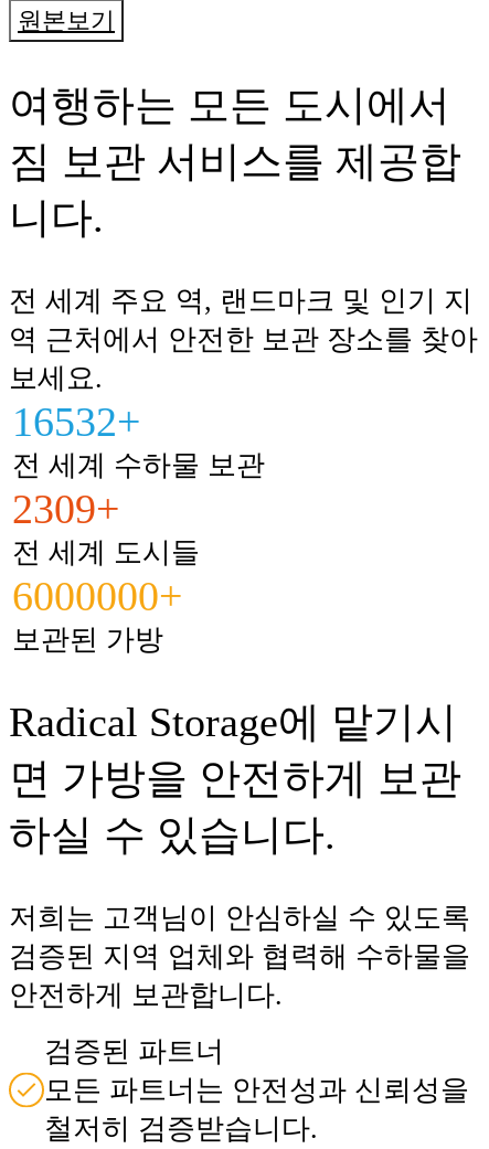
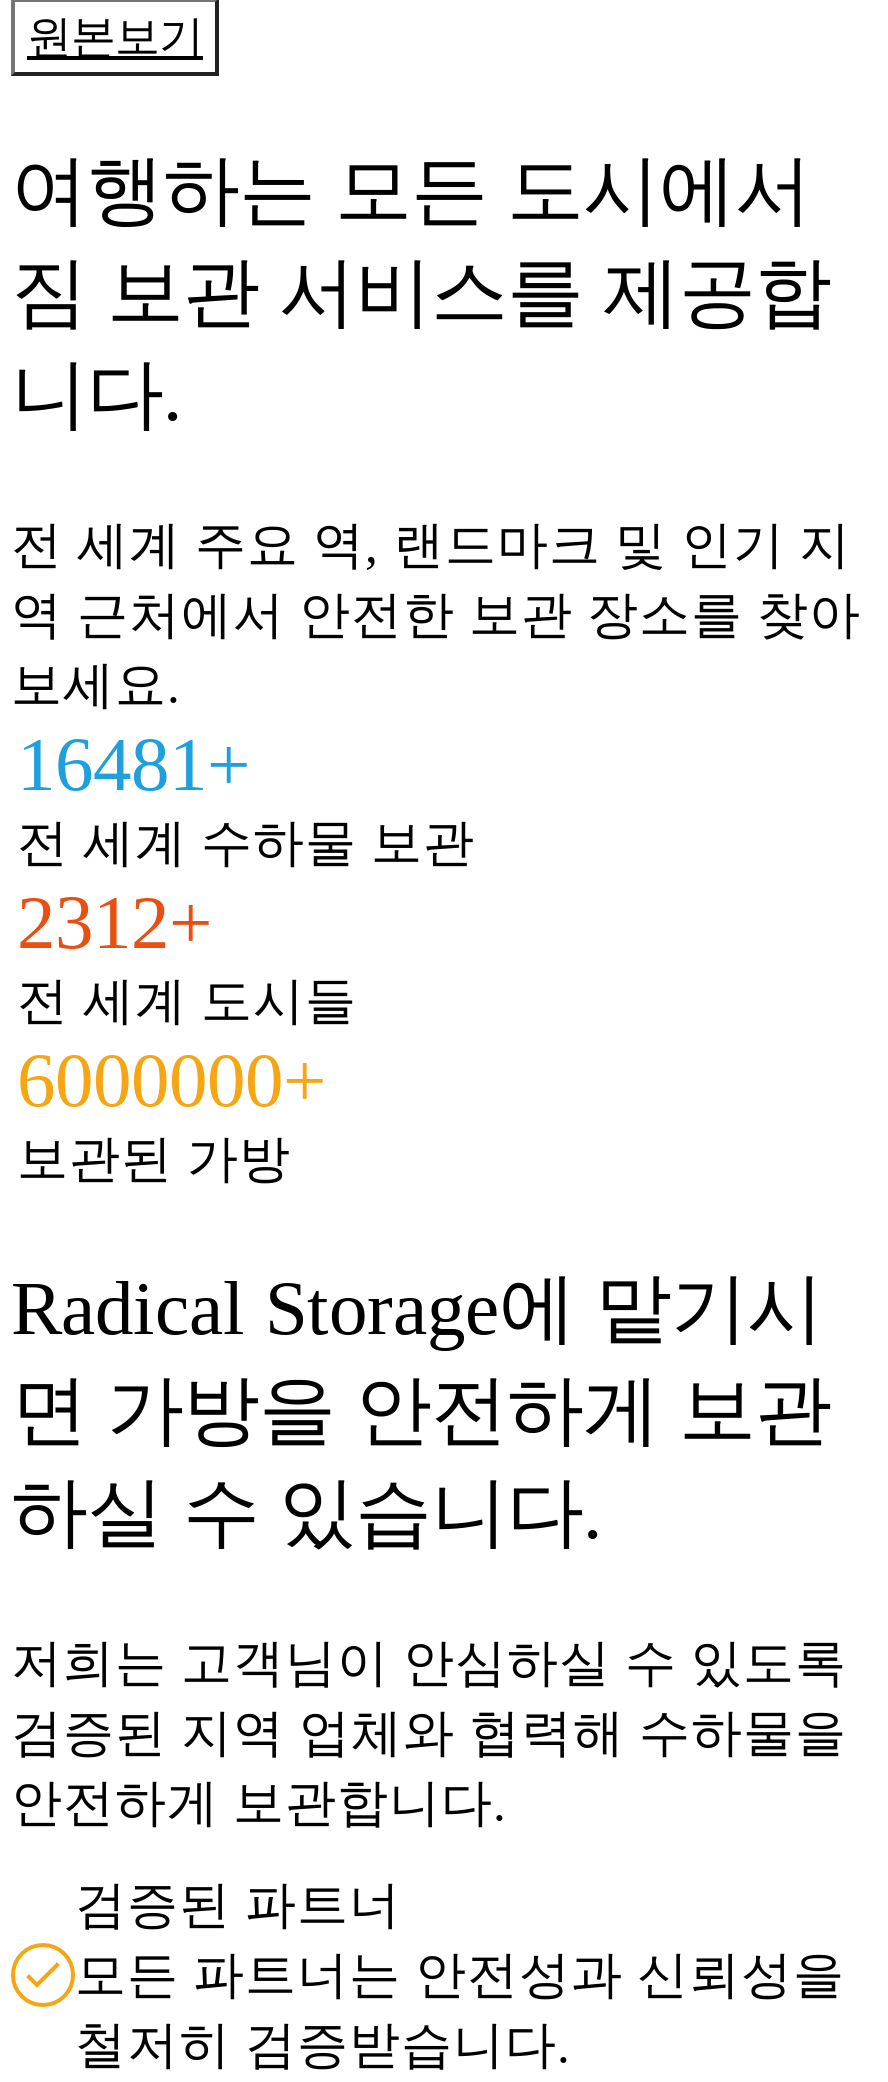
- 16532+
+ 16481+

- 2309+
+ 2312+
